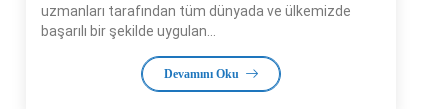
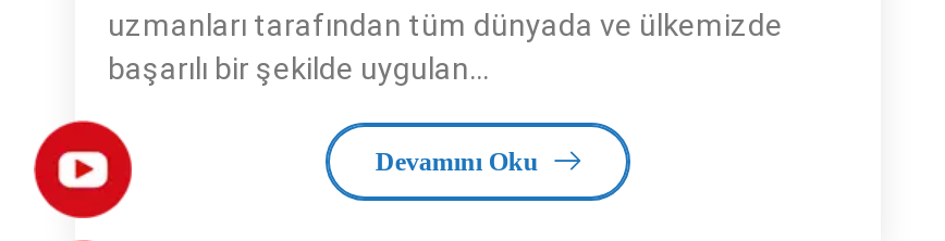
+ [image]
